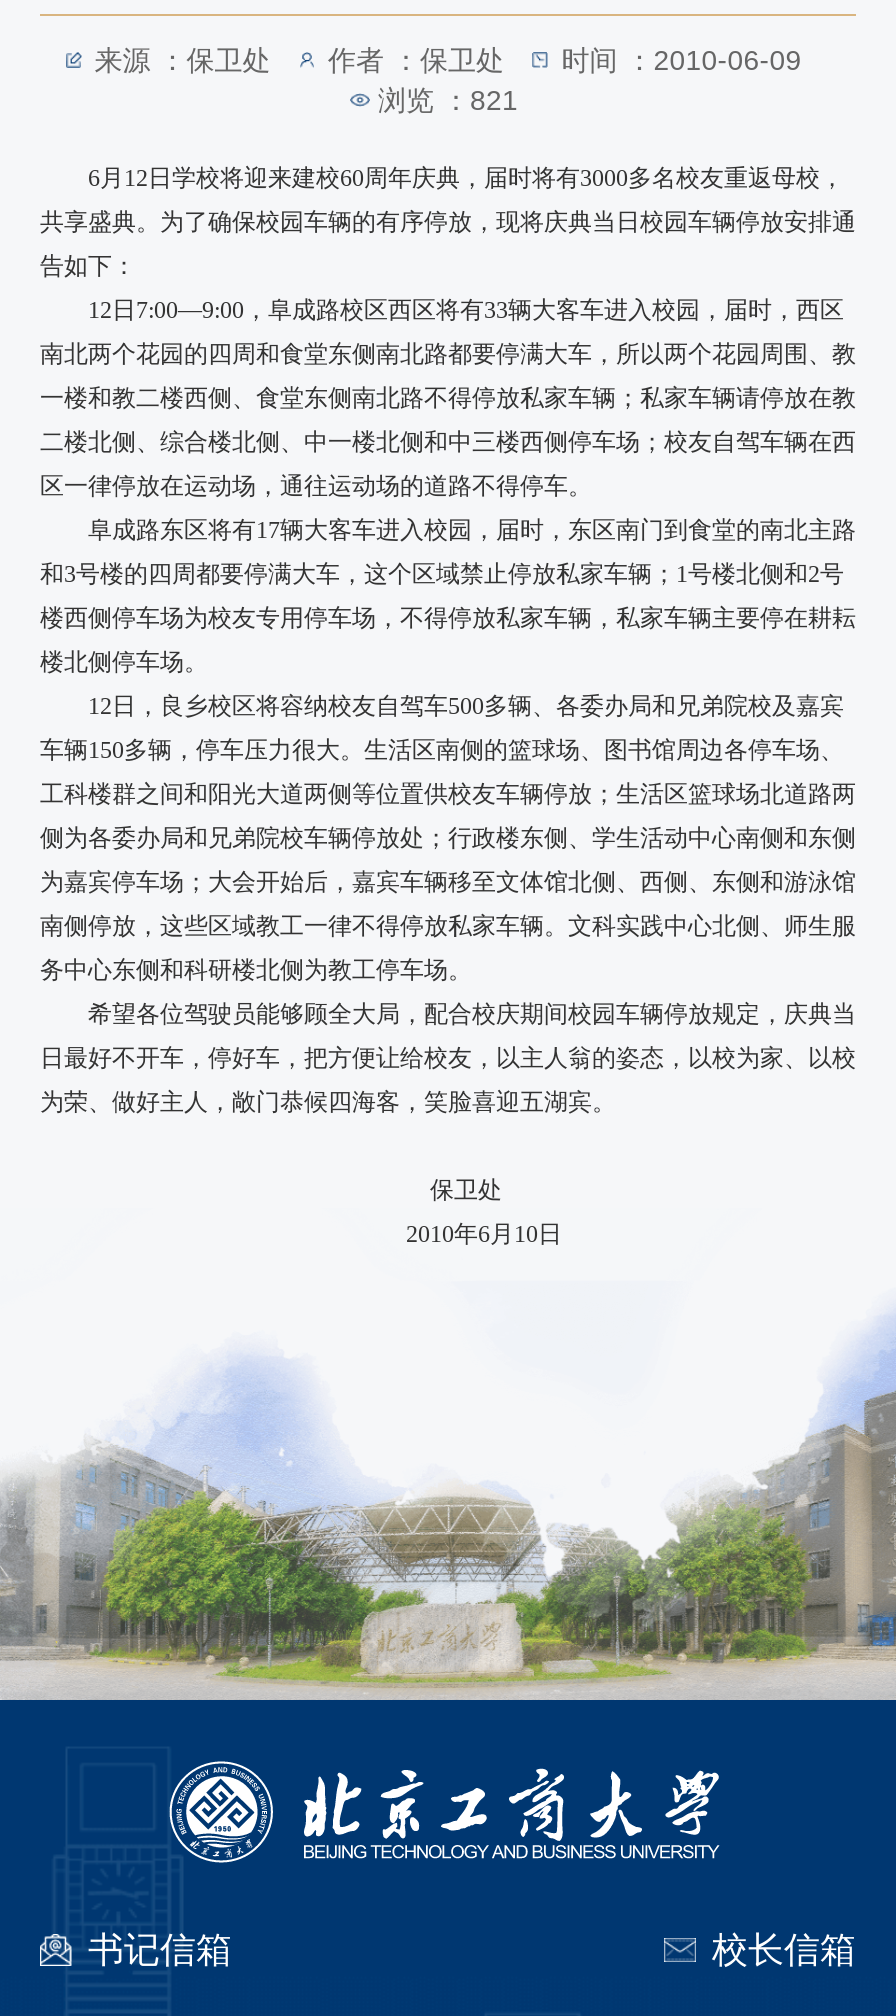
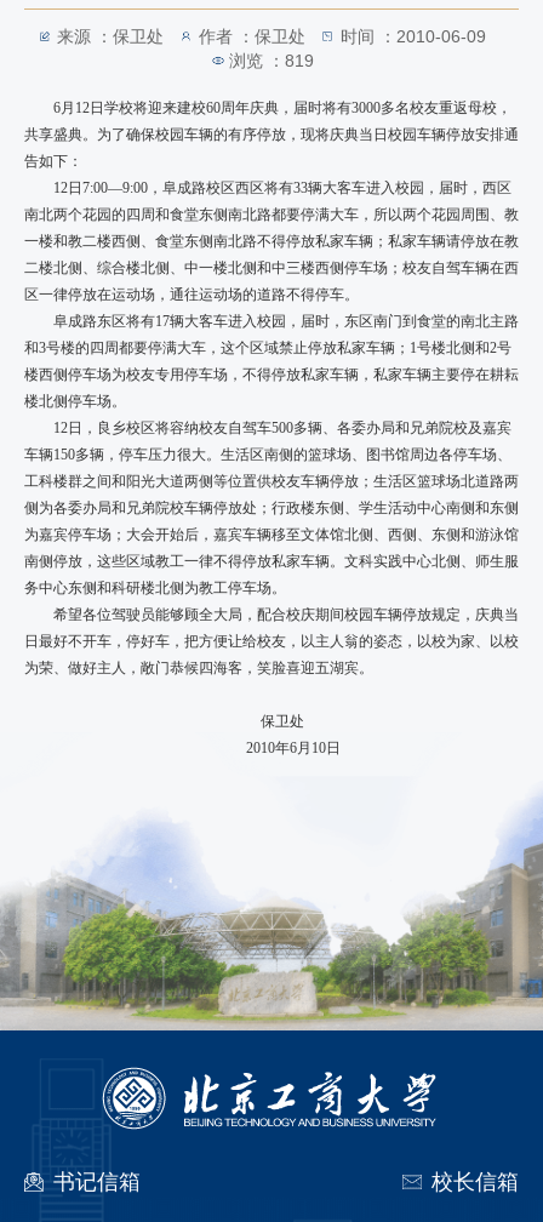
- 浏览 ：821
+ 浏览 ：819
